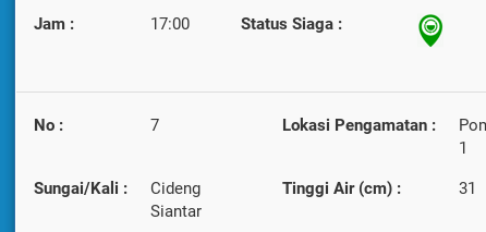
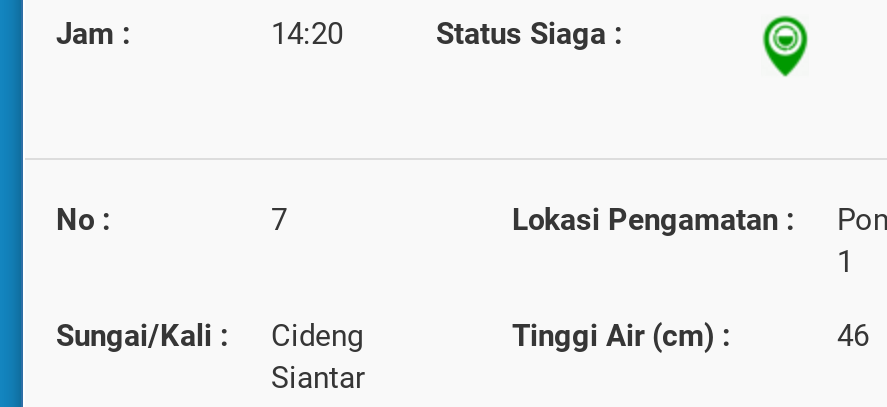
- 17:00
+ 14:20

- 31
+ 46
